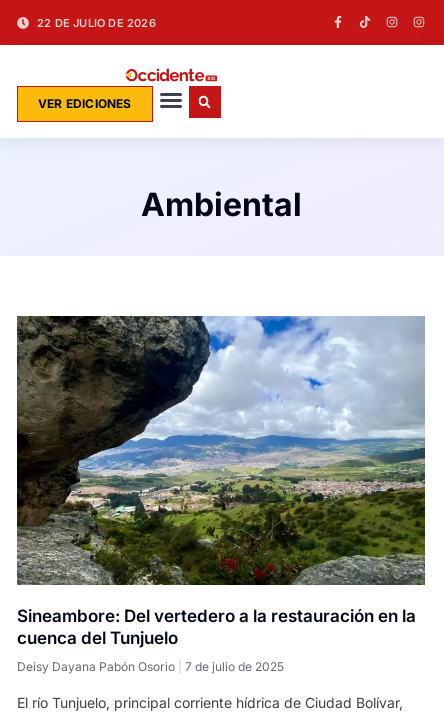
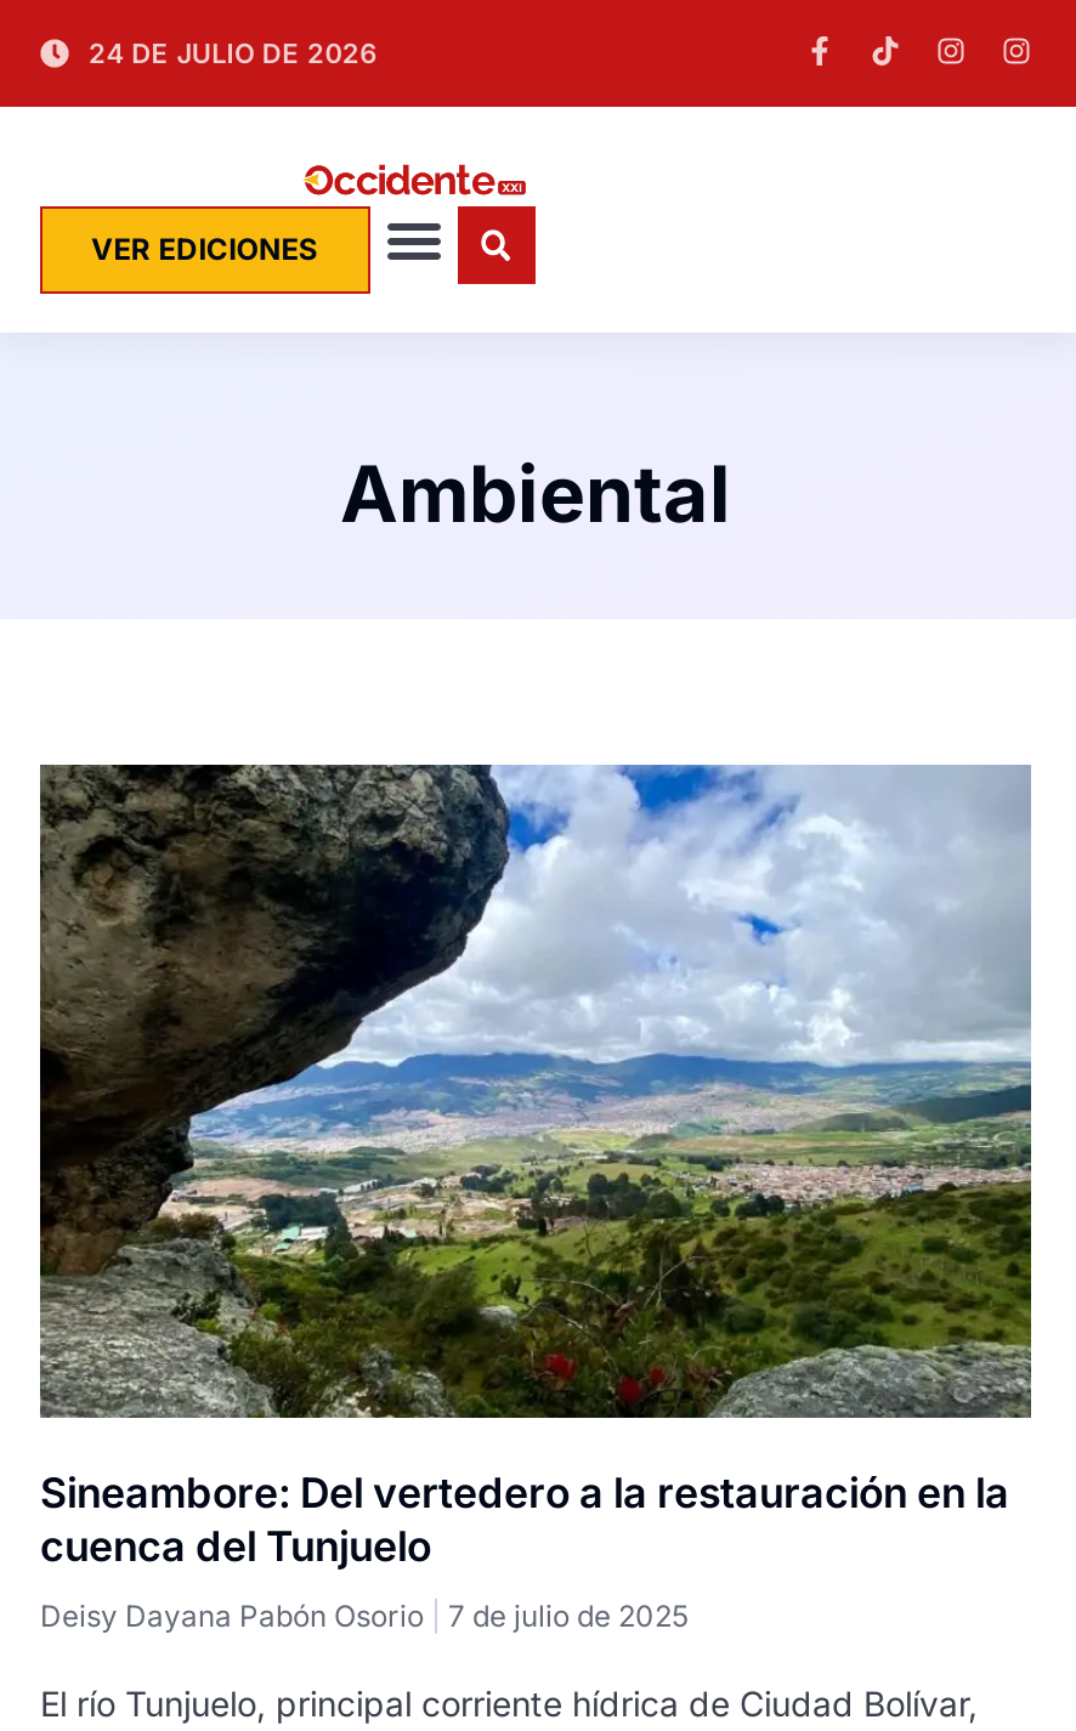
- 22 DE JULIO DE 2026
+ 24 DE JULIO DE 2026
